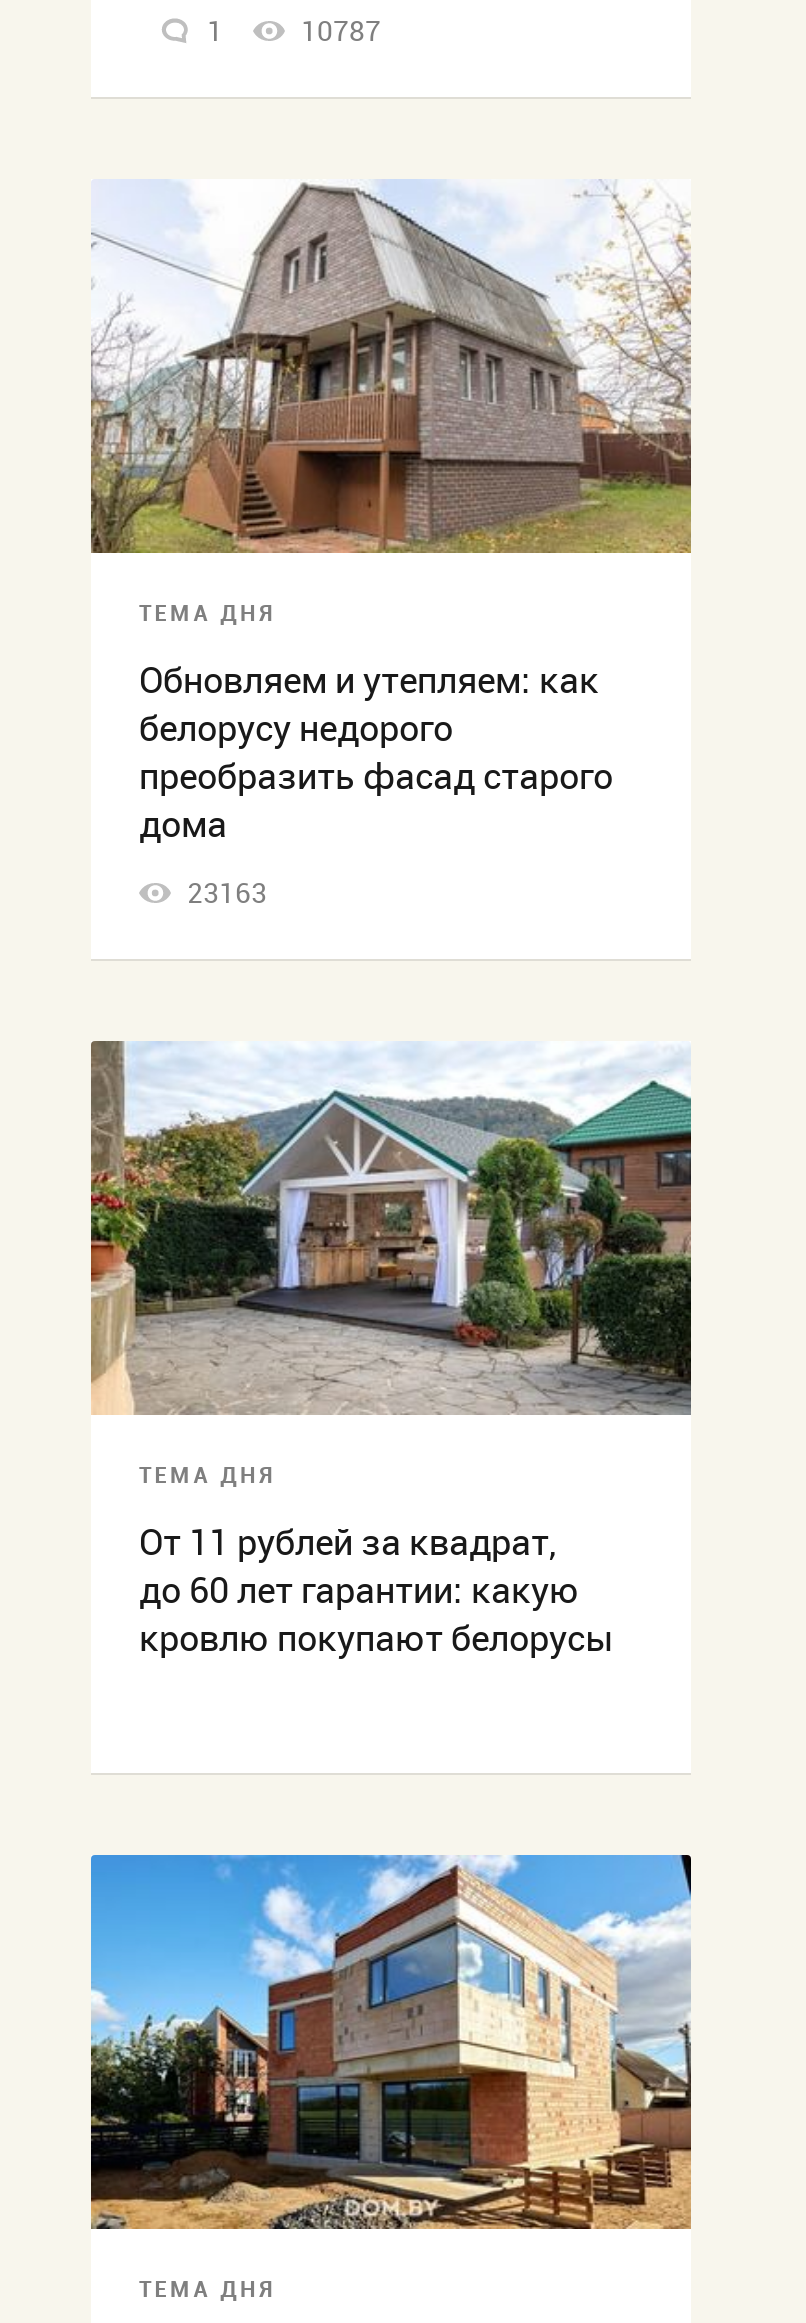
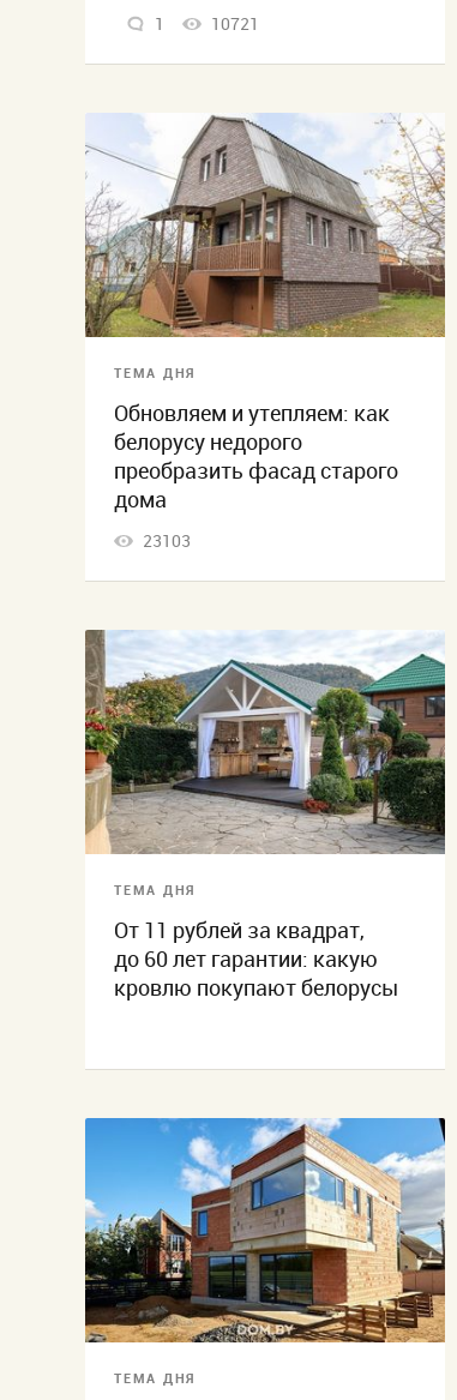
- 10787
+ 10721

- 23163
+ 23103
